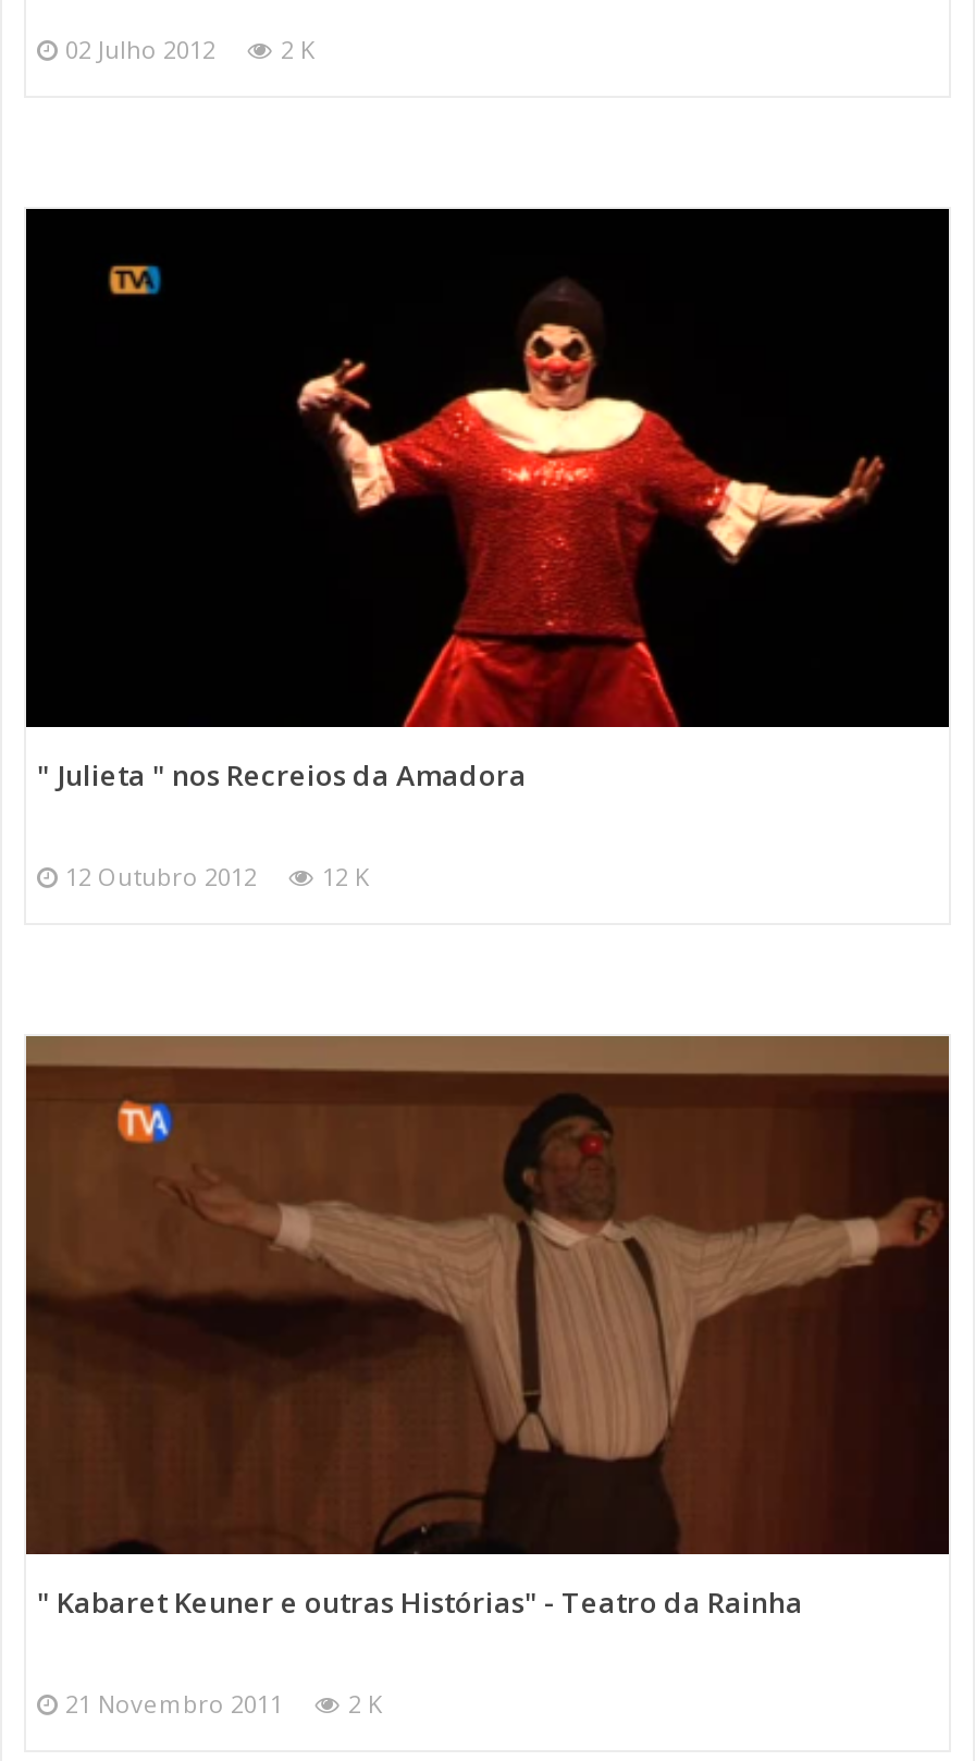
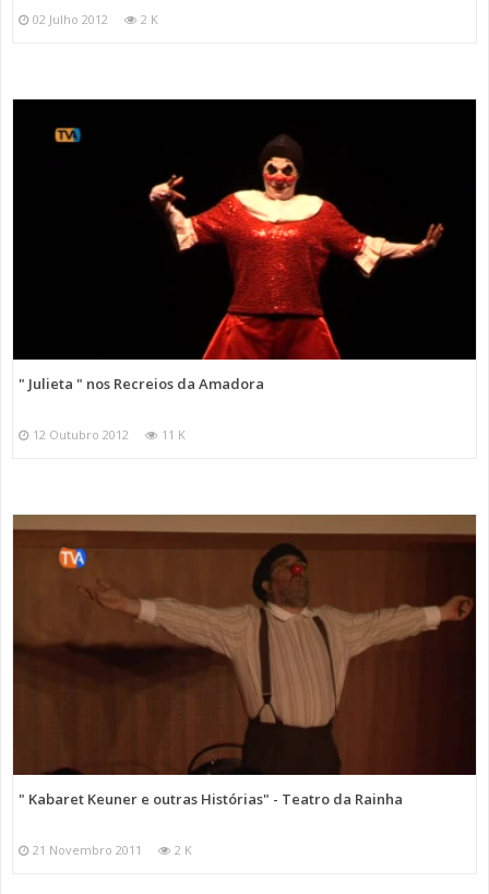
- 12 Outubro 2012 12 K
+ 12 Outubro 2012 11 K
